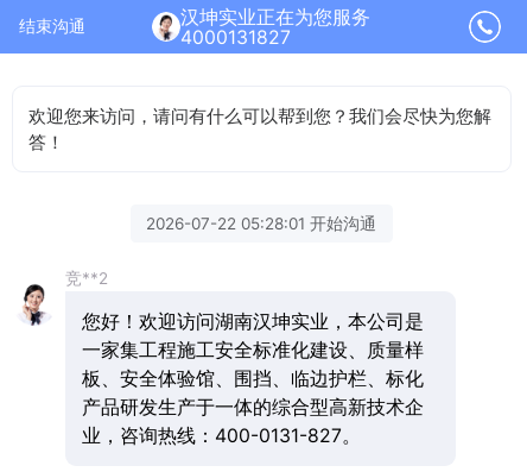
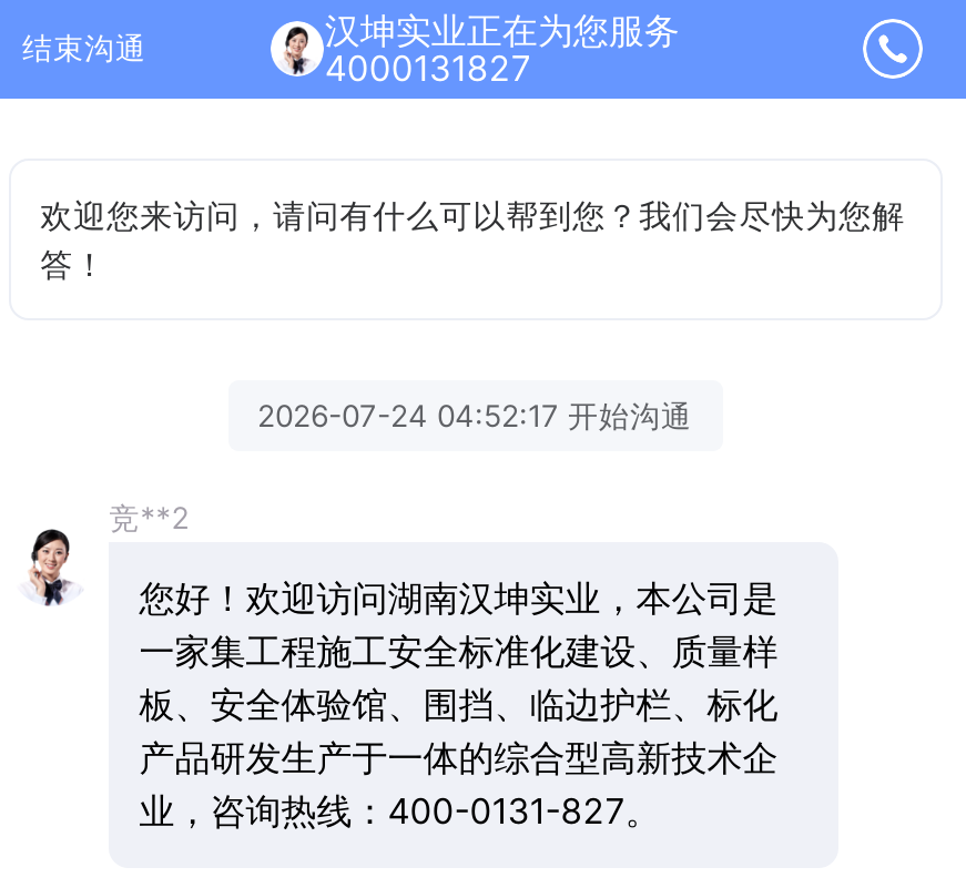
- 2026-07-22 05:28:01 开始沟通
+ 2026-07-24 04:52:17 开始沟通
